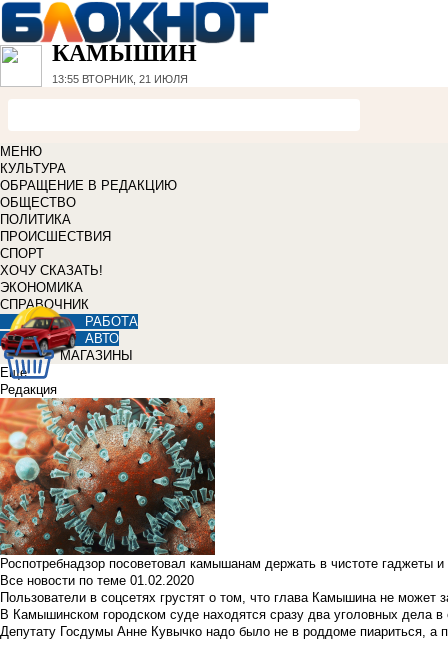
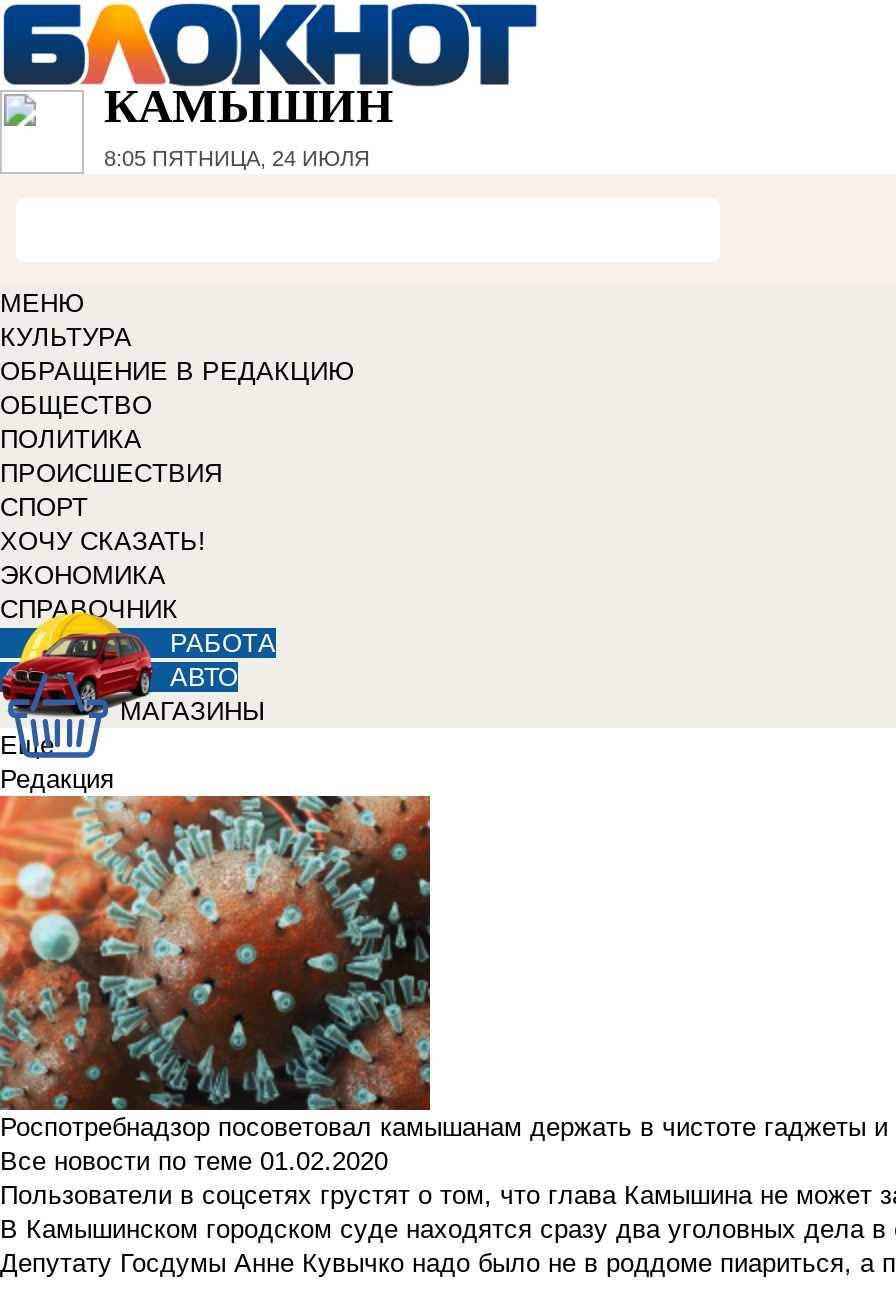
- 13:55 ВТОРНИК, 21 ИЮЛЯ
+ 8:05 ПЯТНИЦА, 24 ИЮЛЯ
